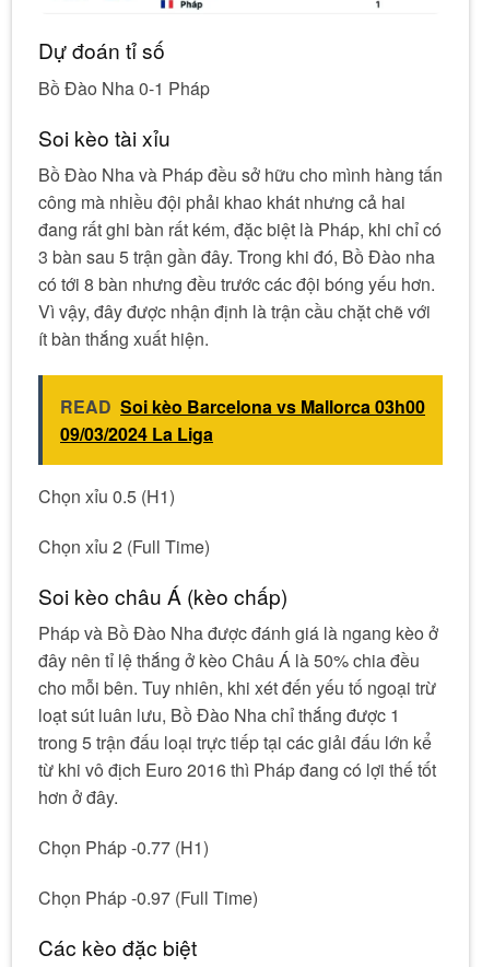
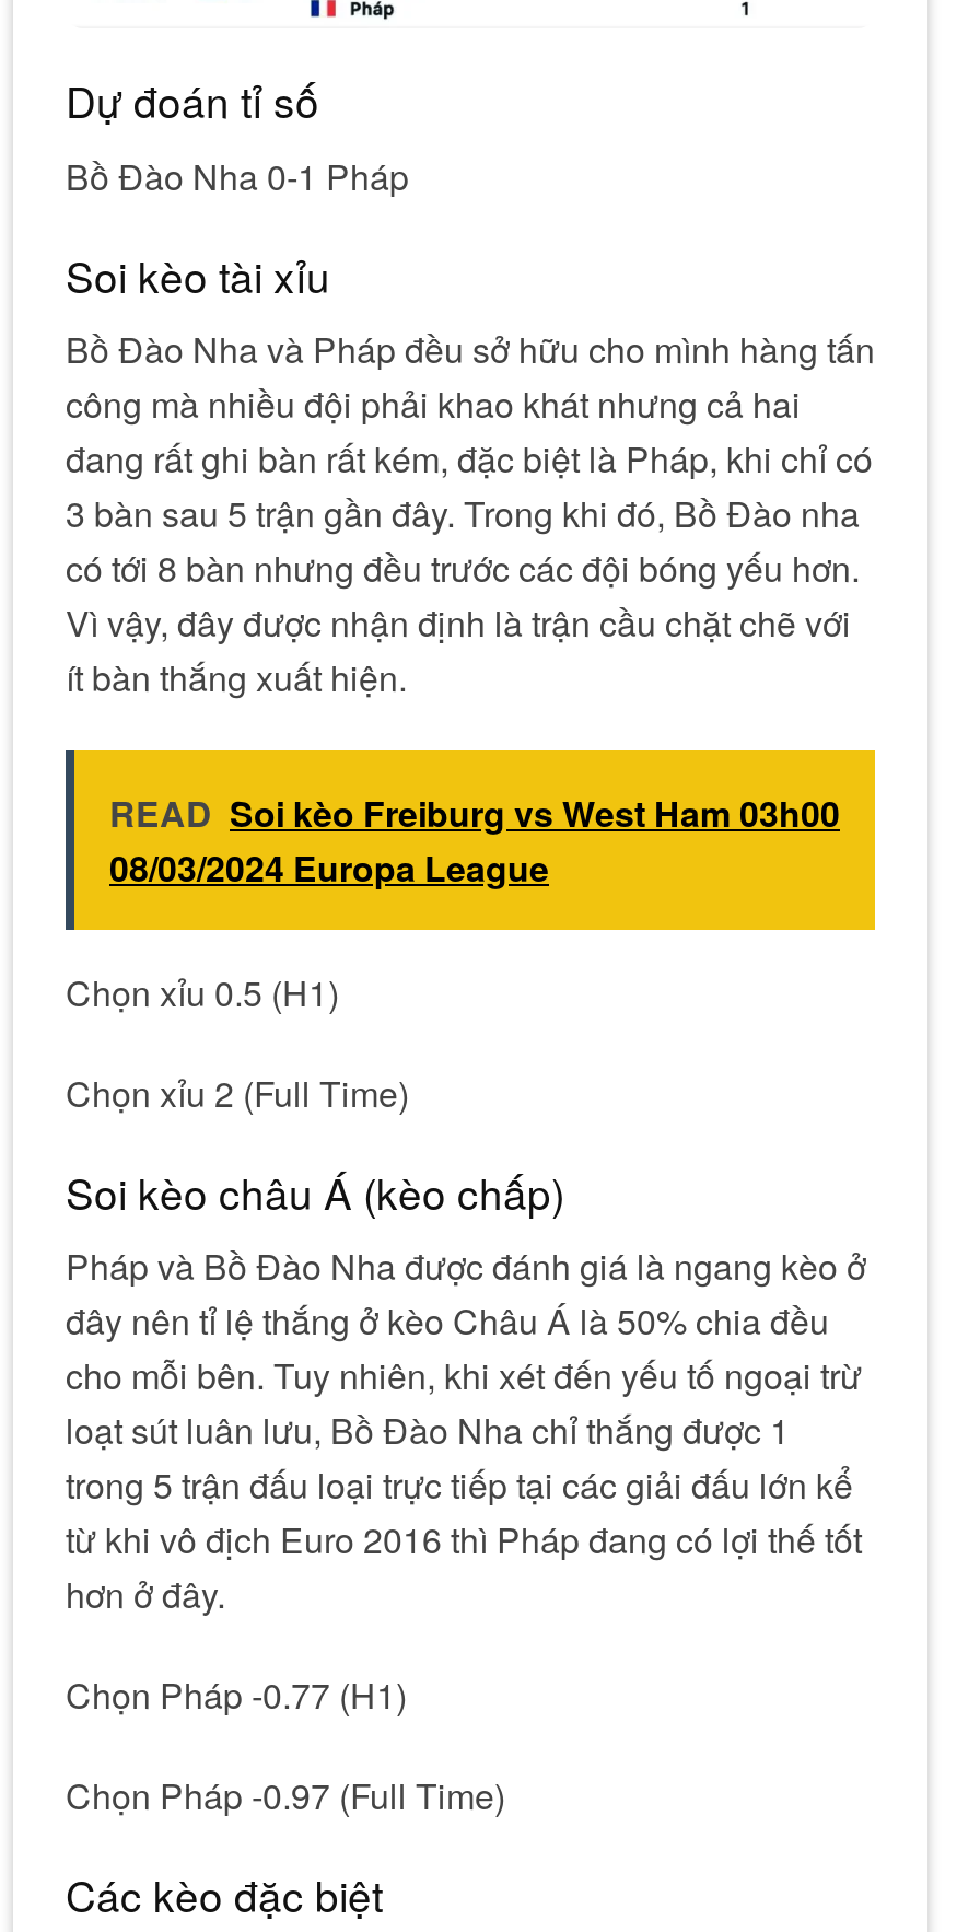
- READ Soi kèo Barcelona vs Mallorca 03h00
- 09/03/2024 La Liga
+ READ Soi kèo Freiburg vs West Ham 03h00
+ 08/03/2024 Europa League
